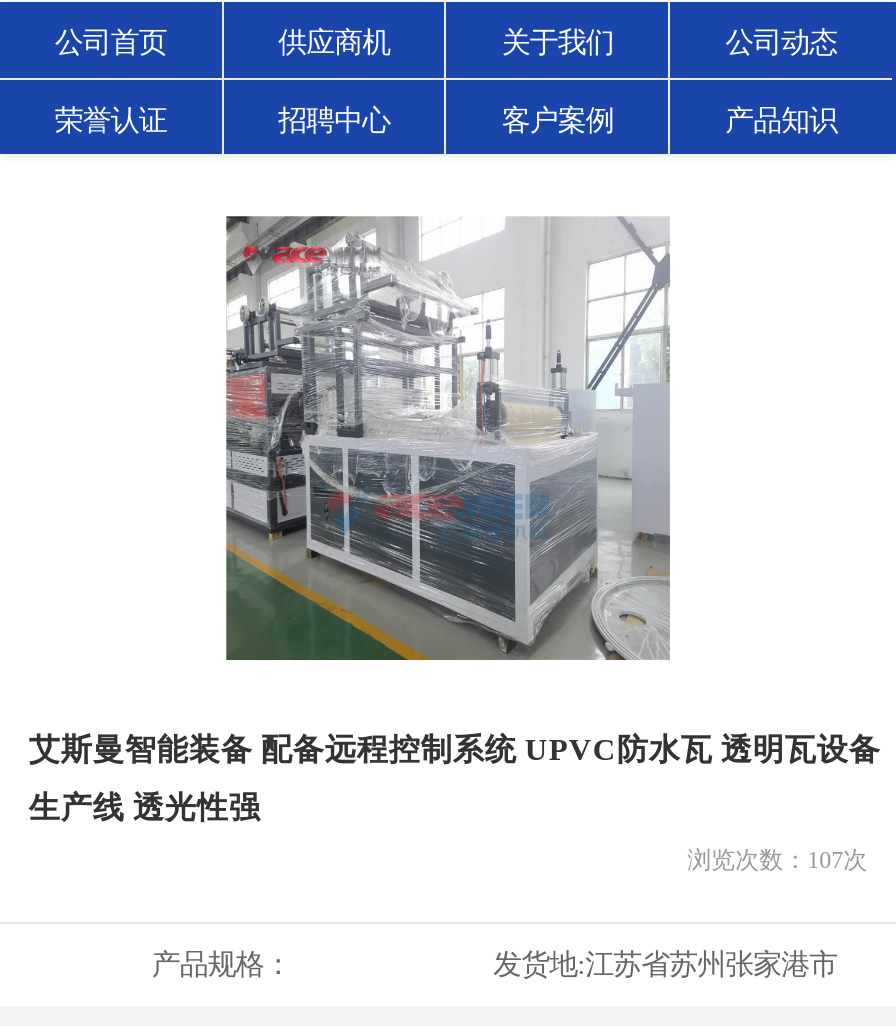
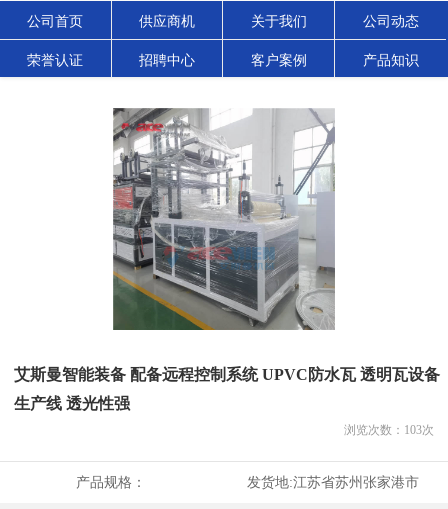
- 浏览次数：107次
+ 浏览次数：103次
